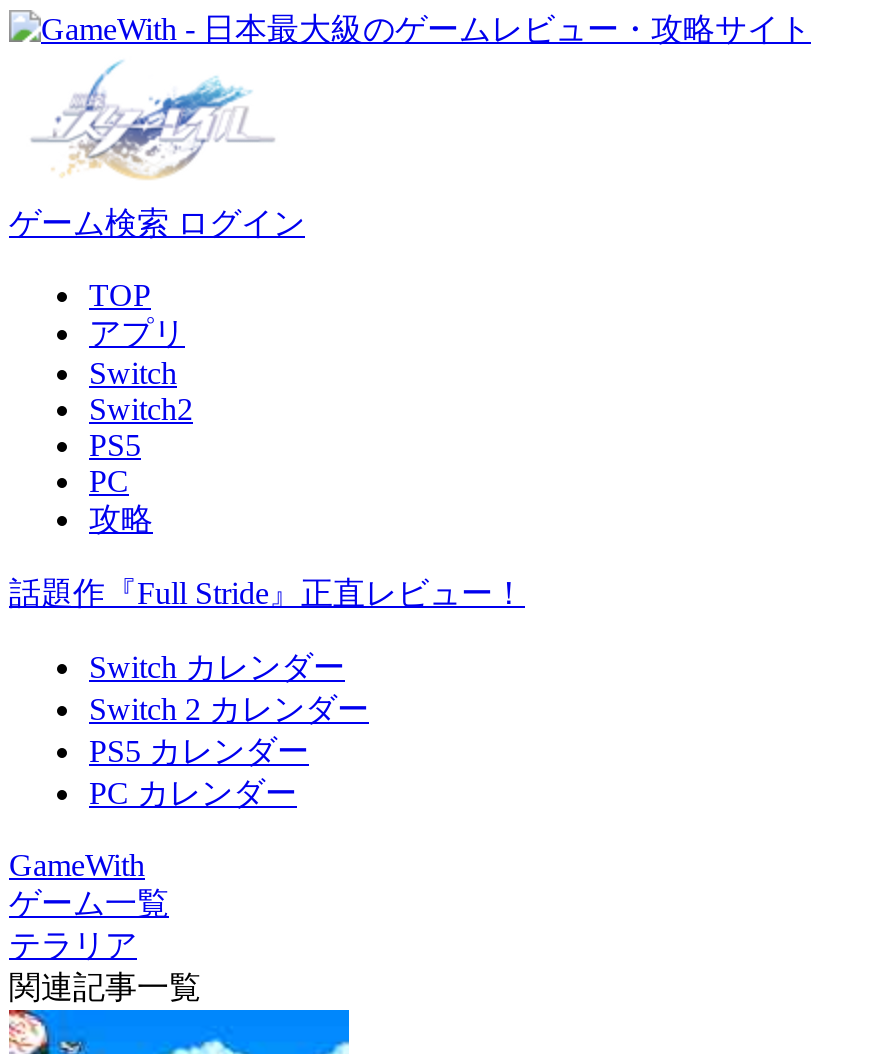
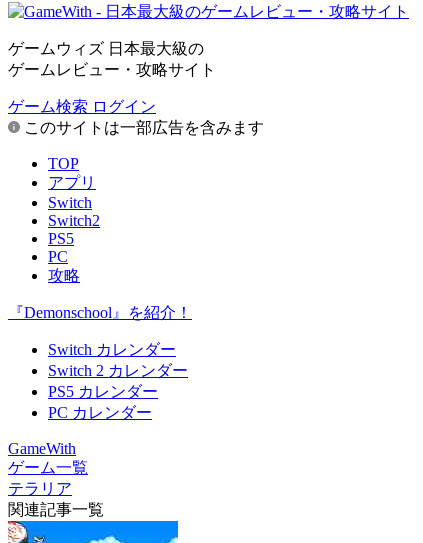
+ ゲームウィズ 日本最大級の
+ ゲームレビュー・攻略サイト

+ このサイトは一部広告を含みます

- 話題作『Full Stride』正直レビュー！
+ 『Demonschool』を紹介！
